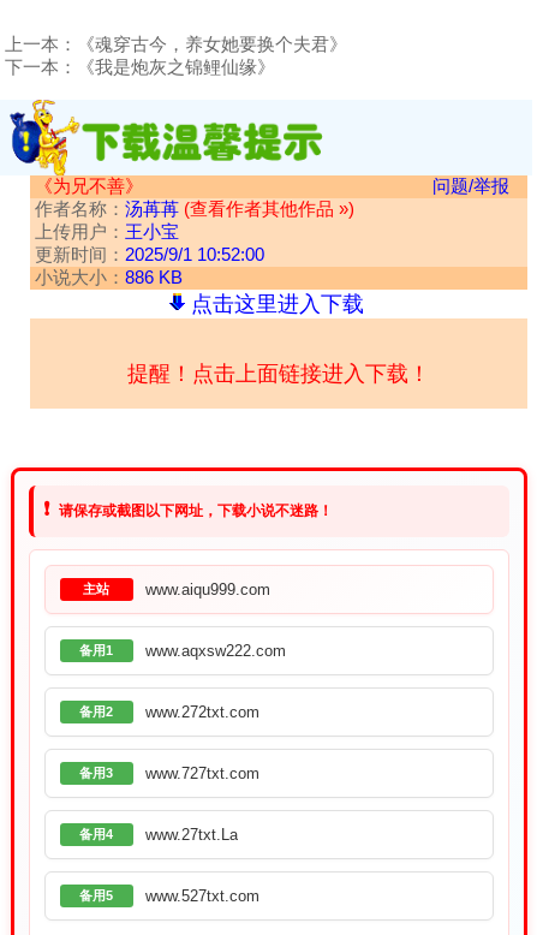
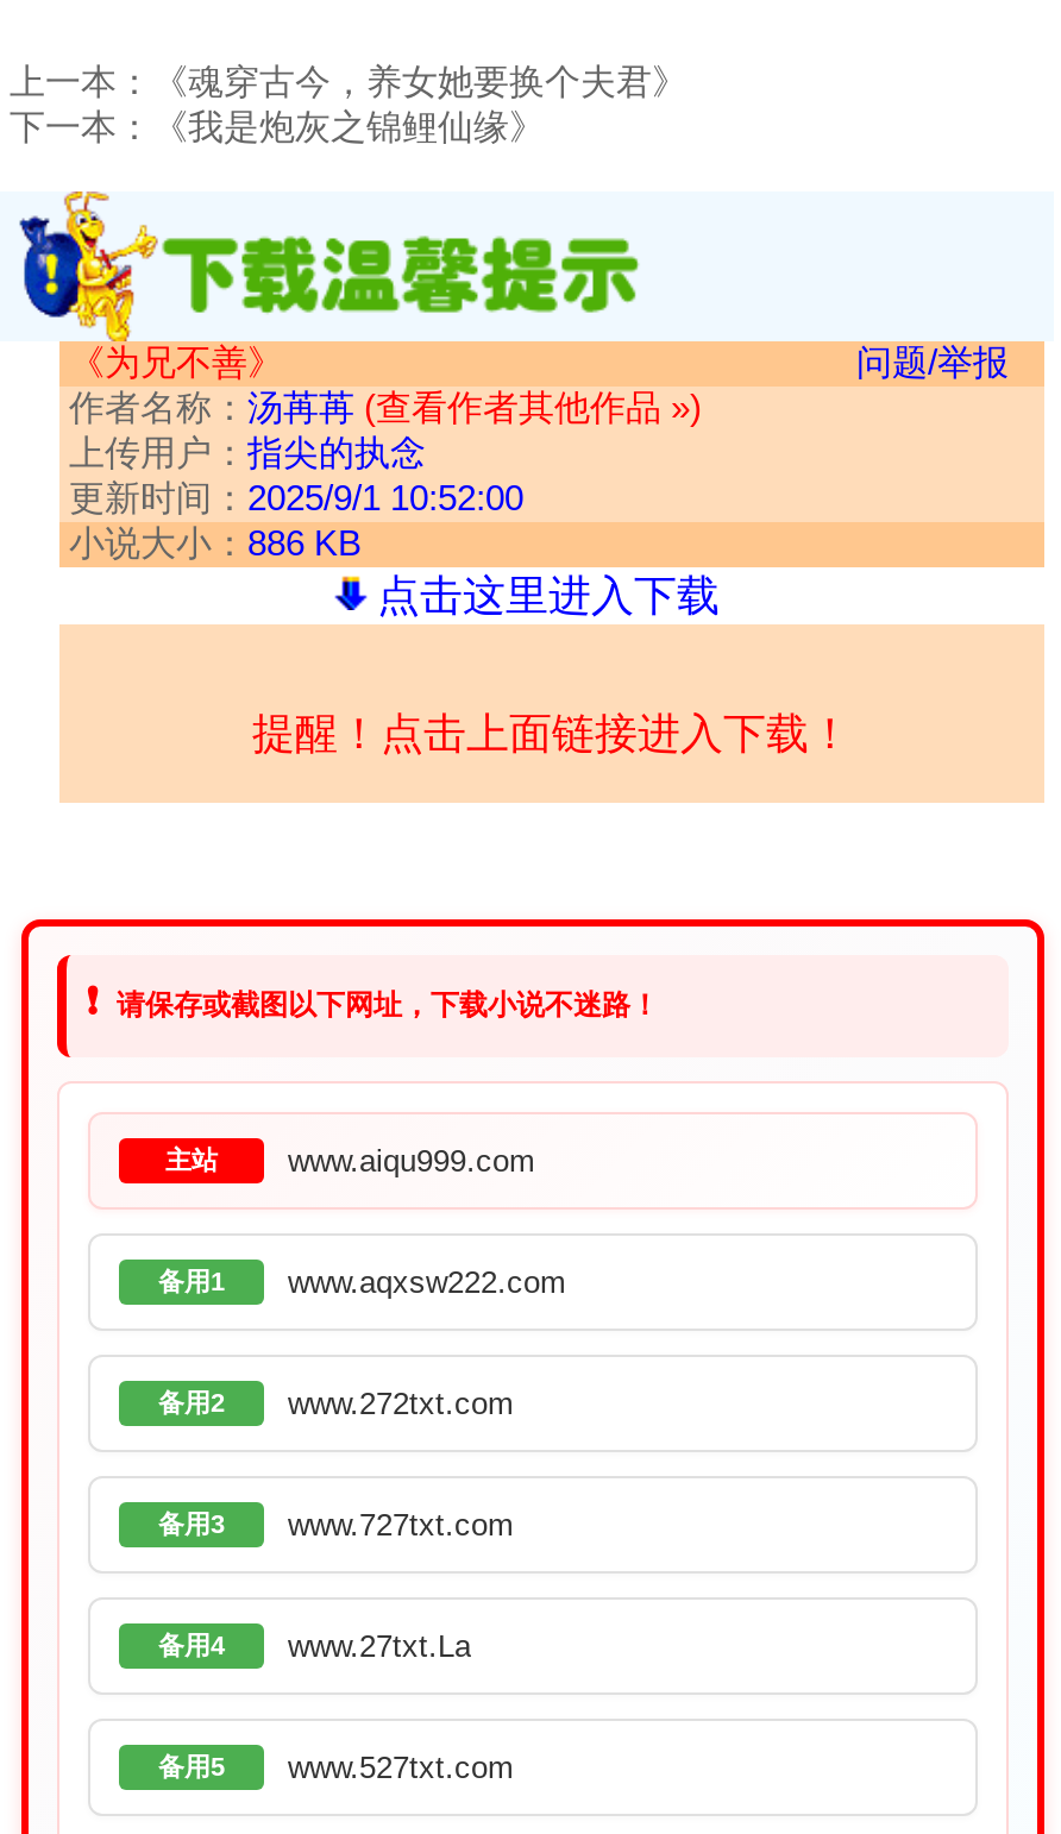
- 上传用户：王小宝
+ 上传用户：指尖的执念
